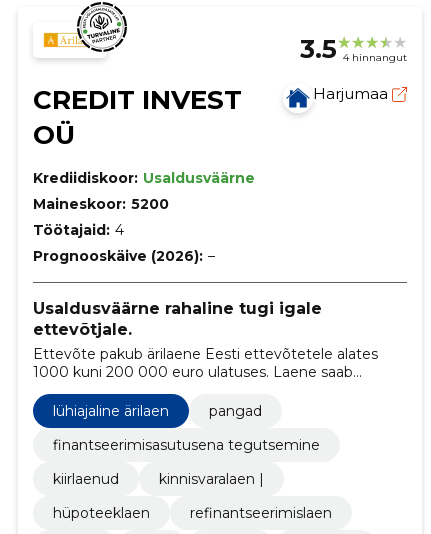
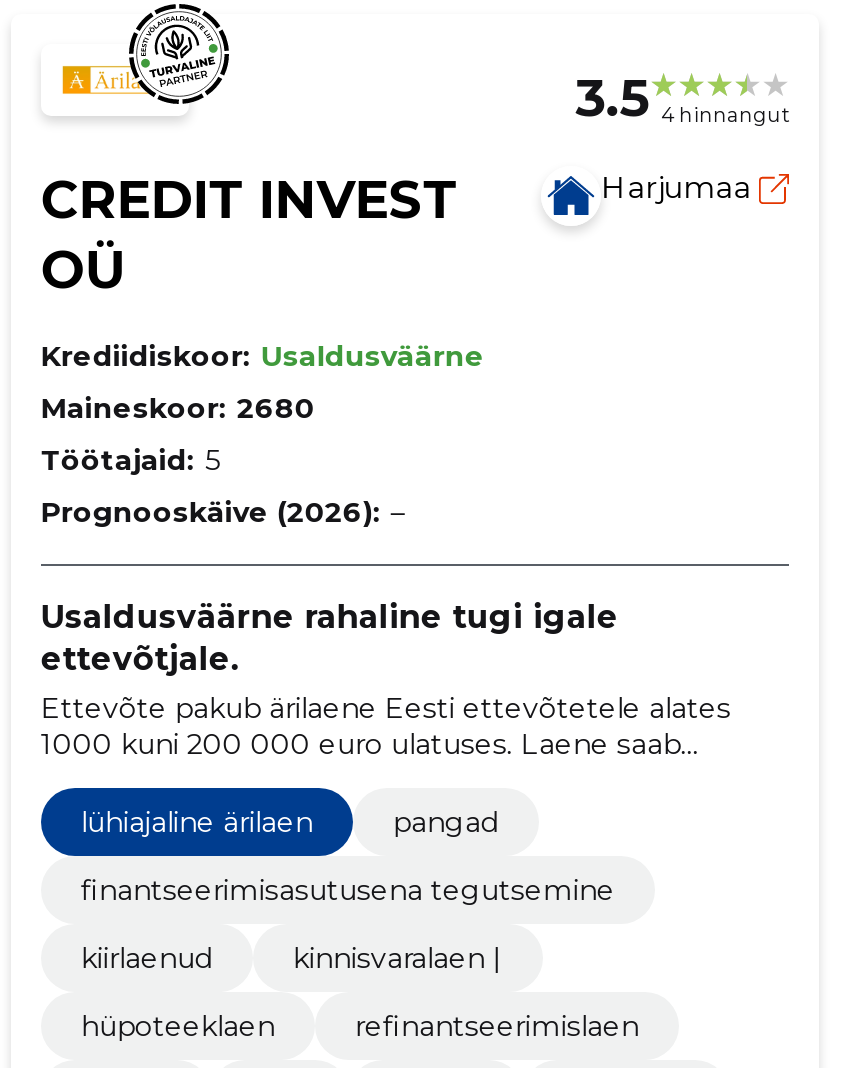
- Maineskoor: 5200
+ Maineskoor: 2680

- Töötajaid: 4
+ Töötajaid: 5
